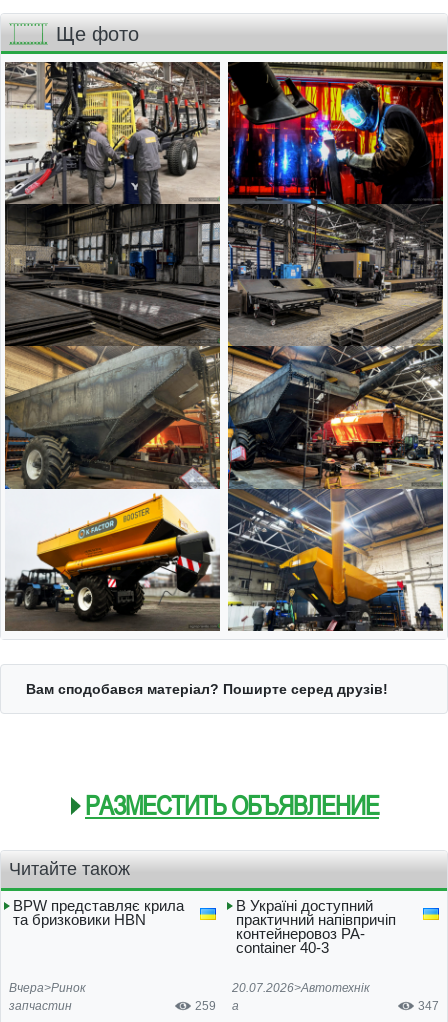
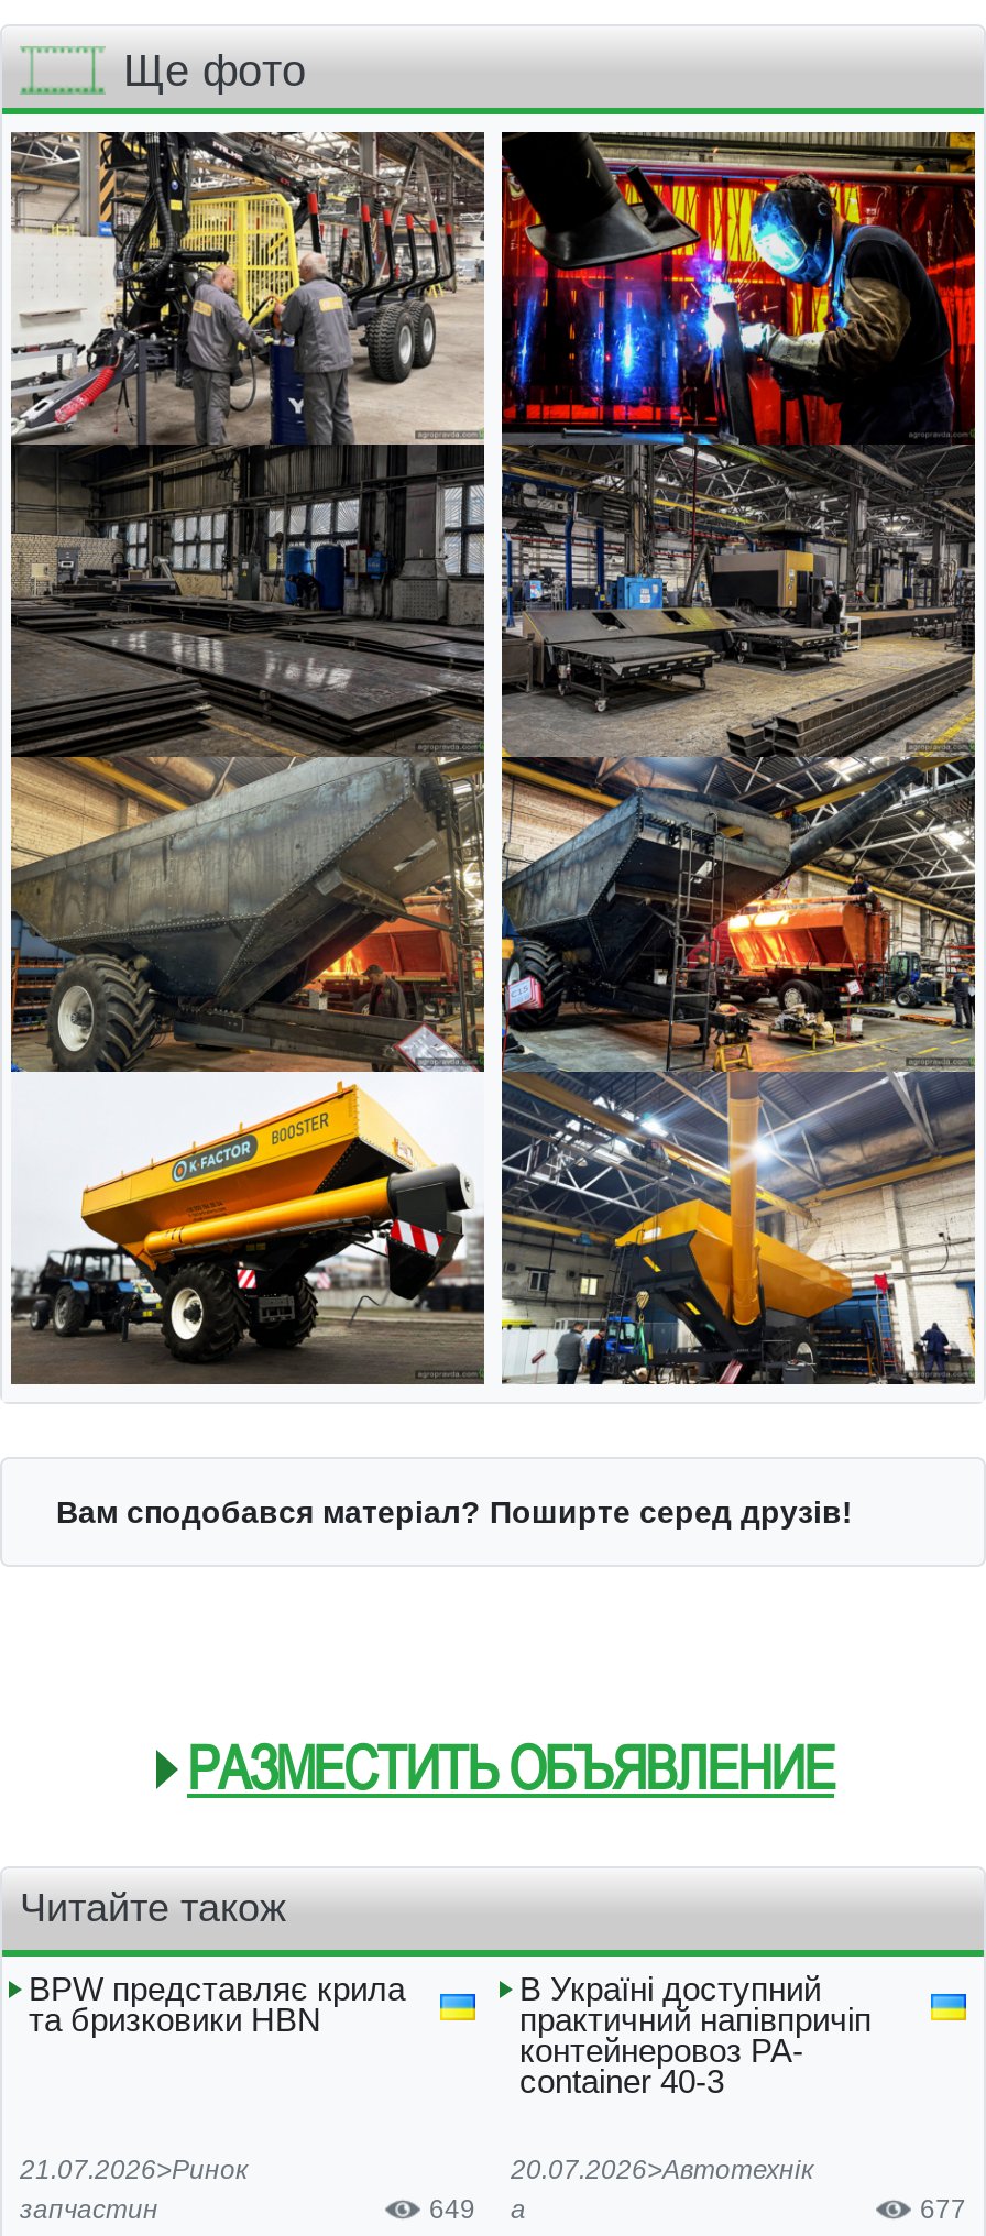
- Вчера>Ринок
+ 21.07.2026>Ринок

- 259 а
+ 649 а

- 347
+ 677
